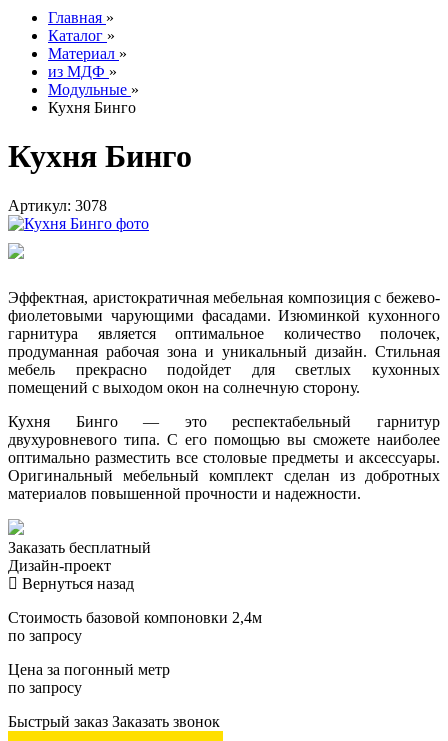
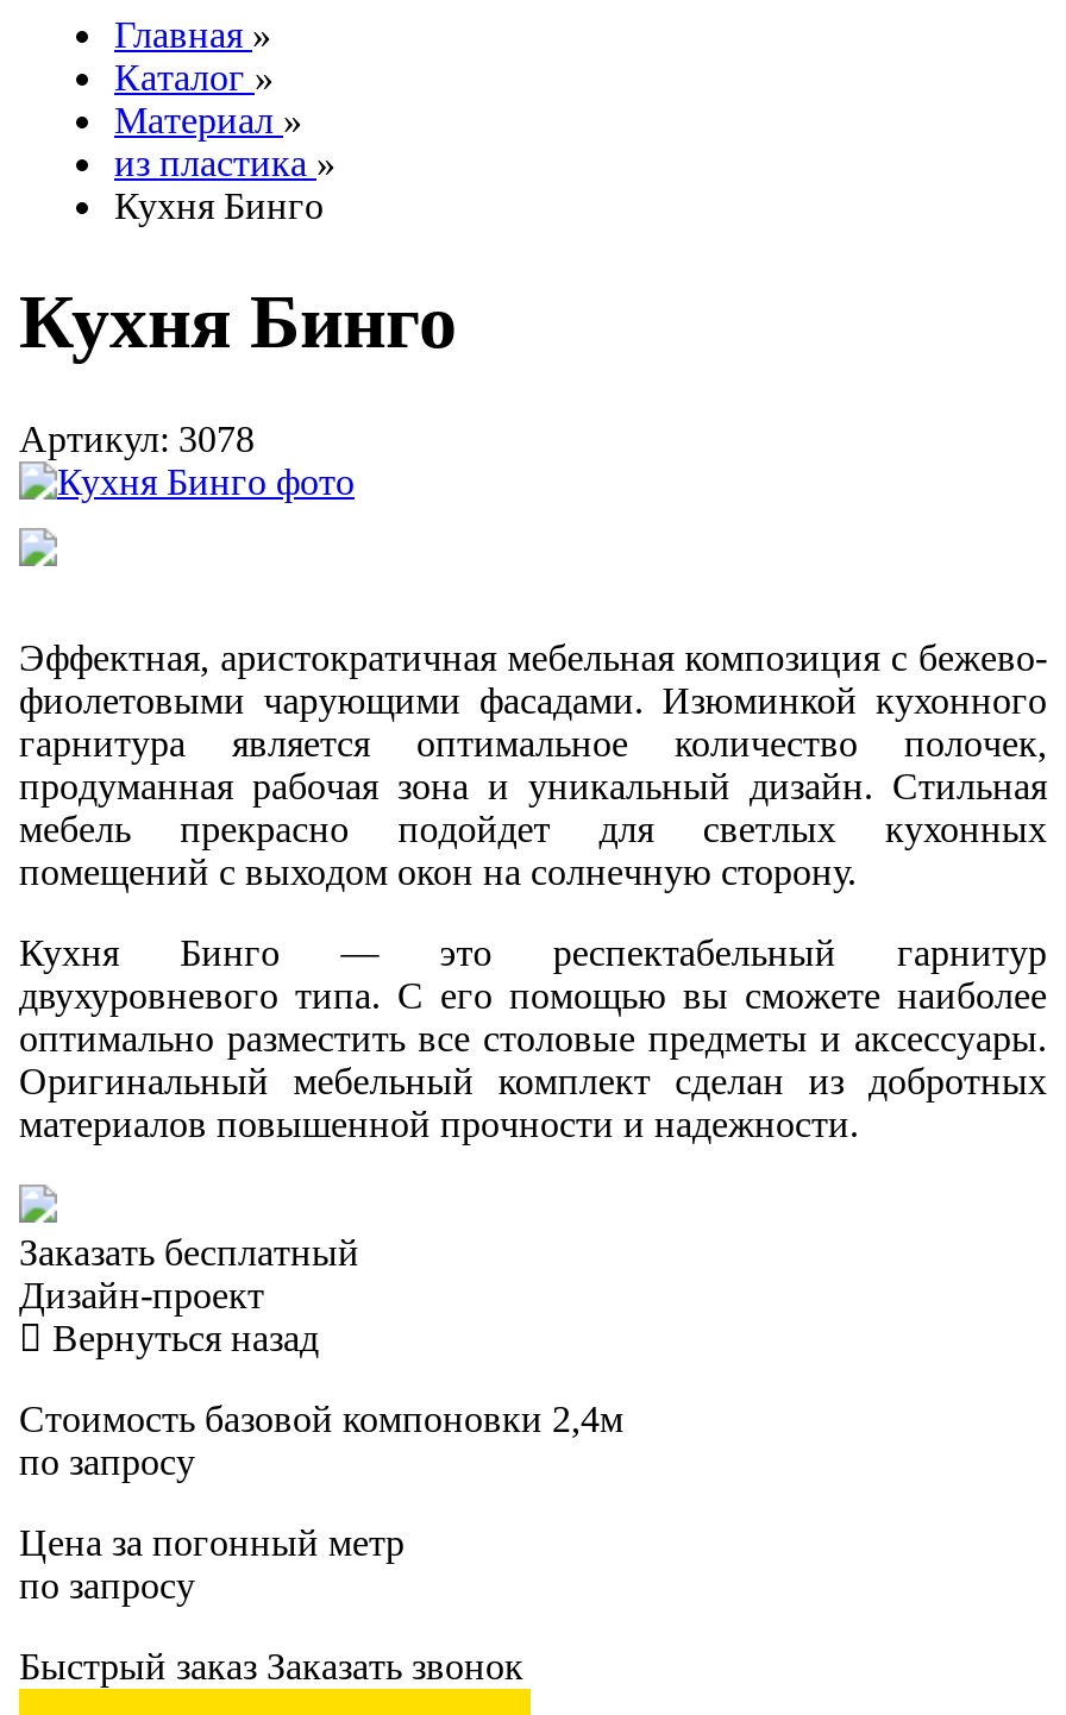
- из МДФ »
- Модульные »
+ из пластика »
